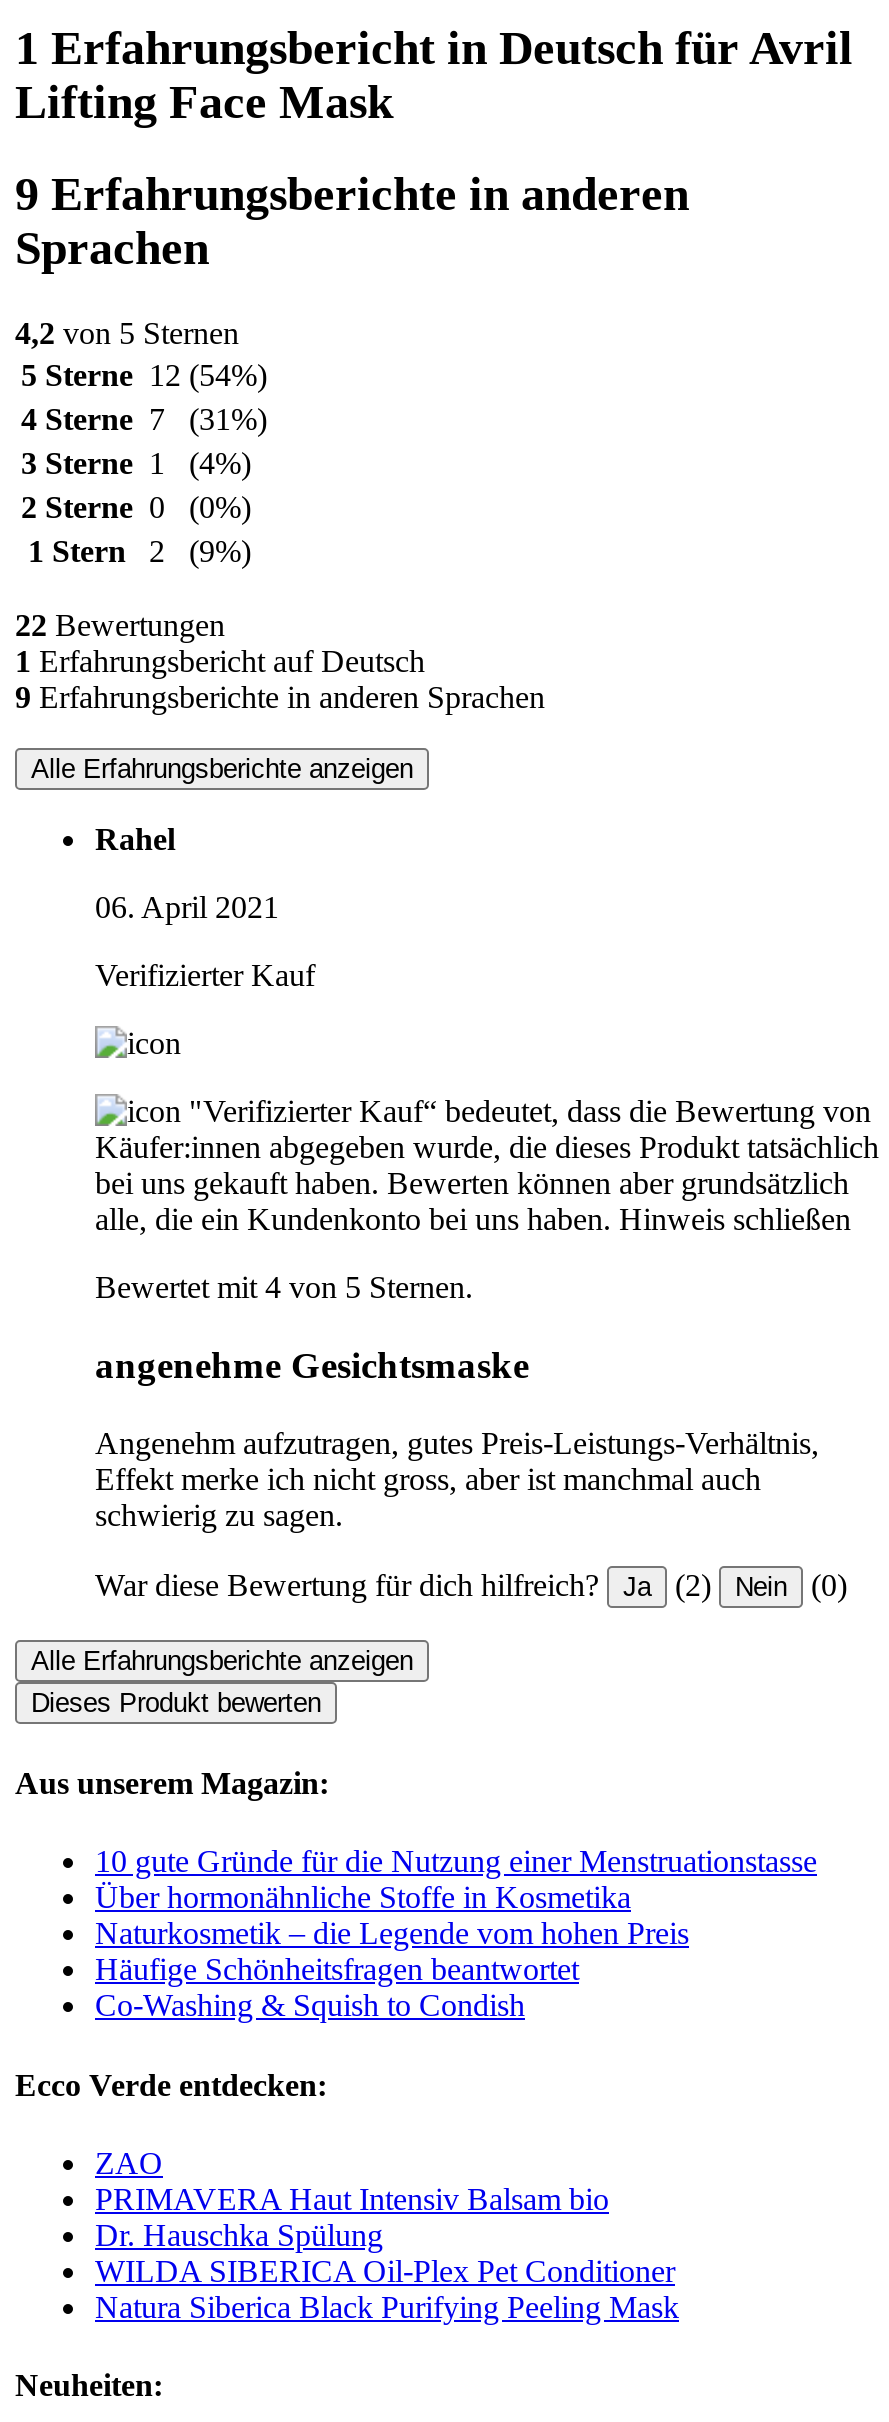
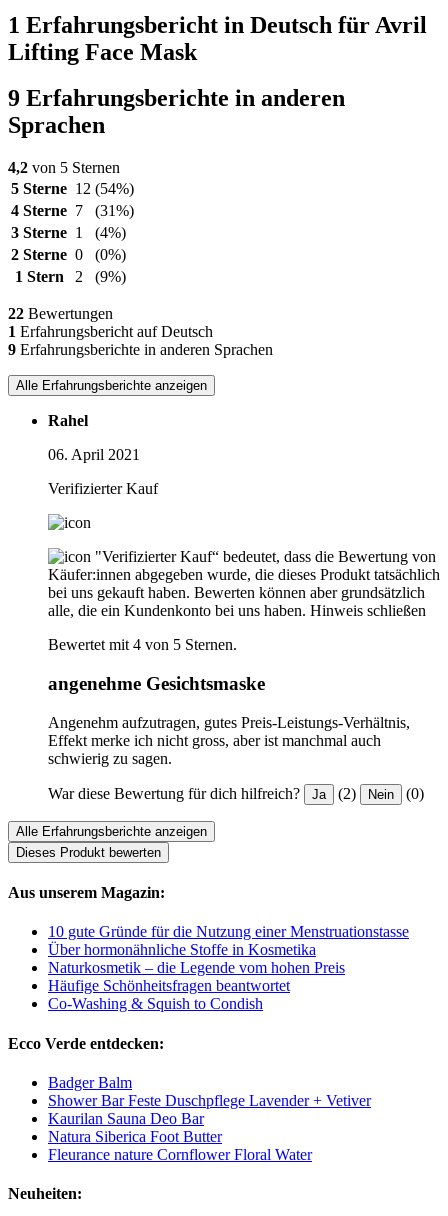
- ZAO
- PRIMAVERA Haut Intensiv Balsam bio
- Dr. Hauschka Spülung
- WILDA SIBERICA Oil-Plex Pet Conditioner
- Natura Siberica Black Purifying Peeling Mask
+ Badger Balm
+ Shower Bar Feste Duschpflege Lavender + Vetiver
+ Kaurilan Sauna Deo Bar
+ Natura Siberica Foot Butter
+ Fleurance nature Cornflower Floral Water
